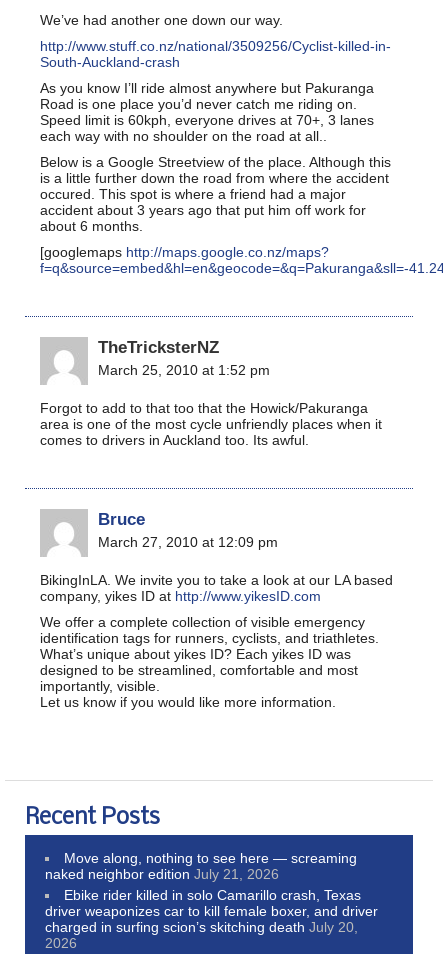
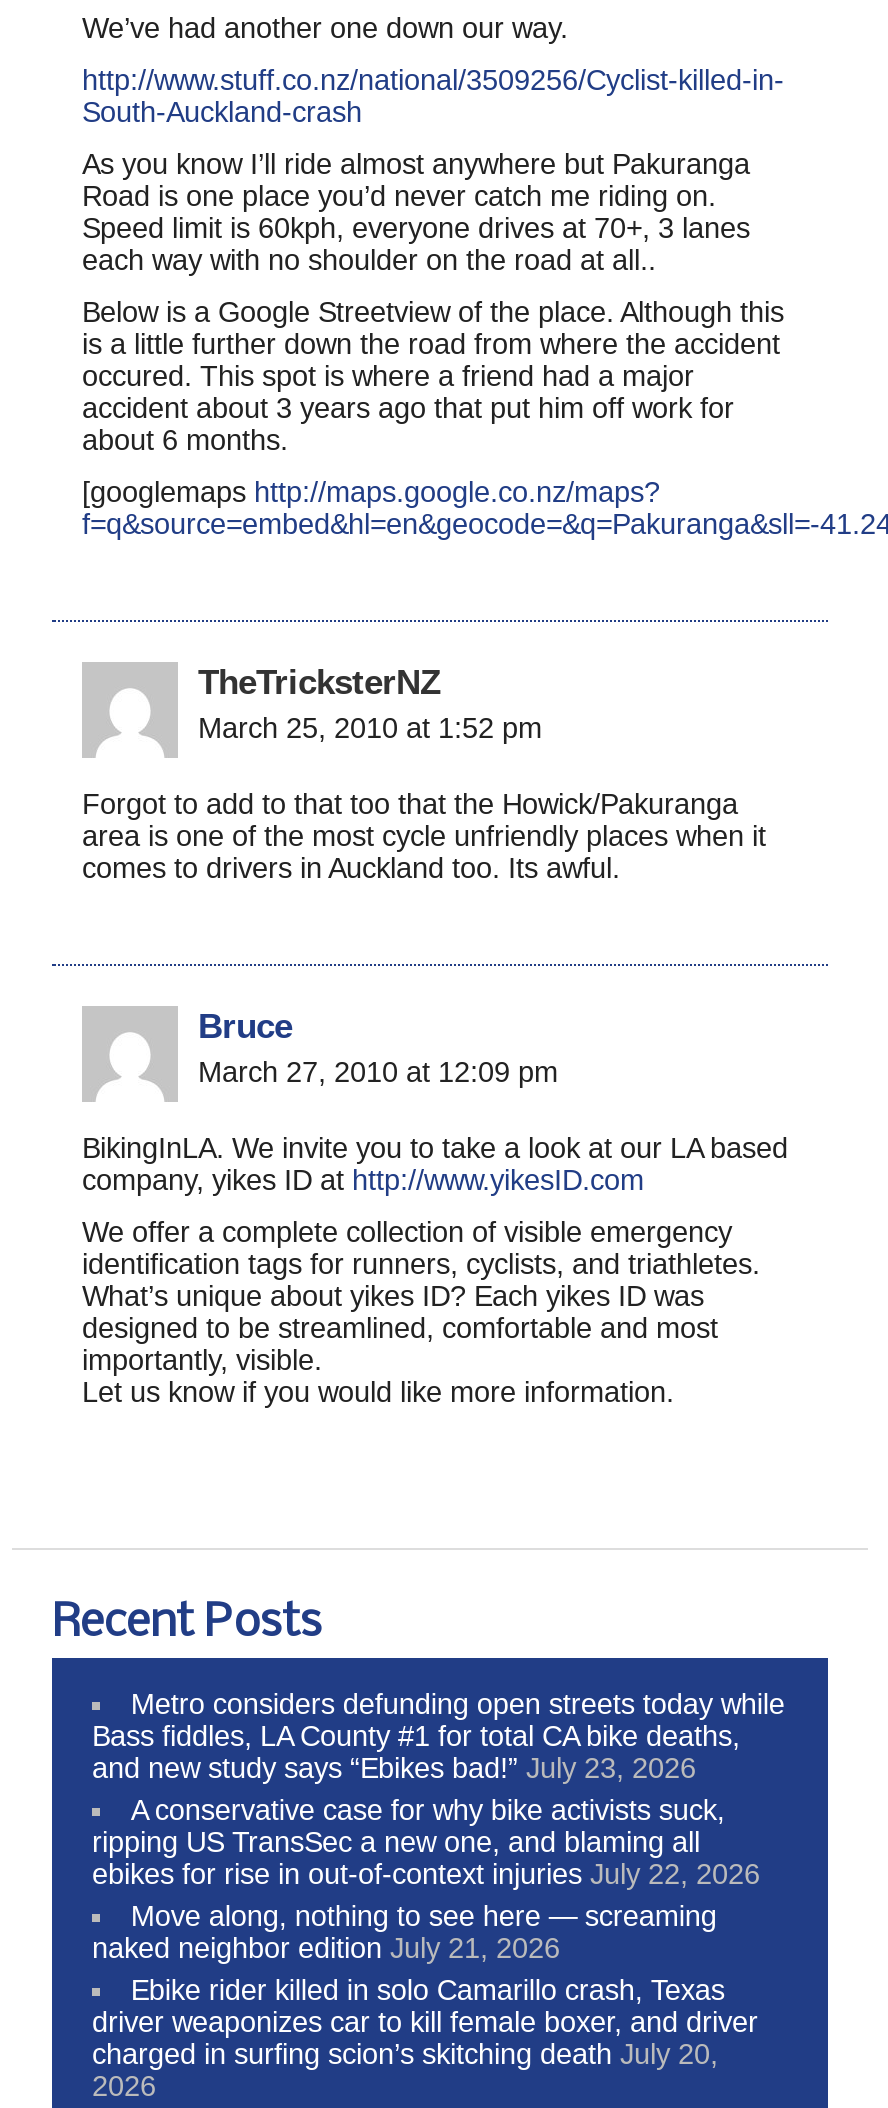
+ Metro considers defunding open streets today while
+ Bass fiddles, LA County #1 for total CA bike deaths,
+ and new study says “Ebikes bad!” July 23, 2026
+ A conservative case for why bike activists suck,
+ ripping US TransSec a new one, and blaming all
+ ebikes for rise in out-of-context injuries July 22, 2026
